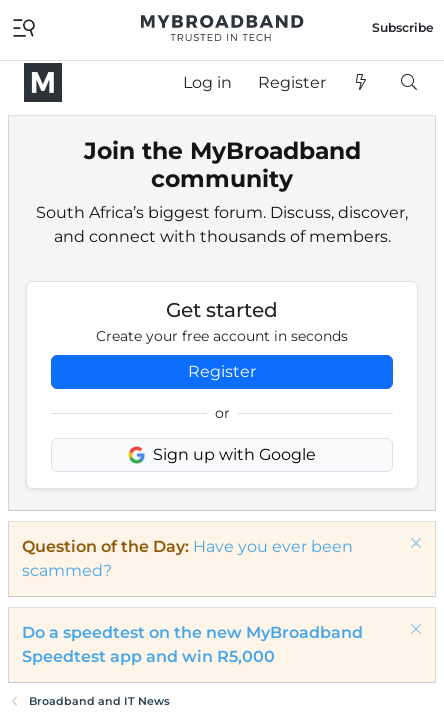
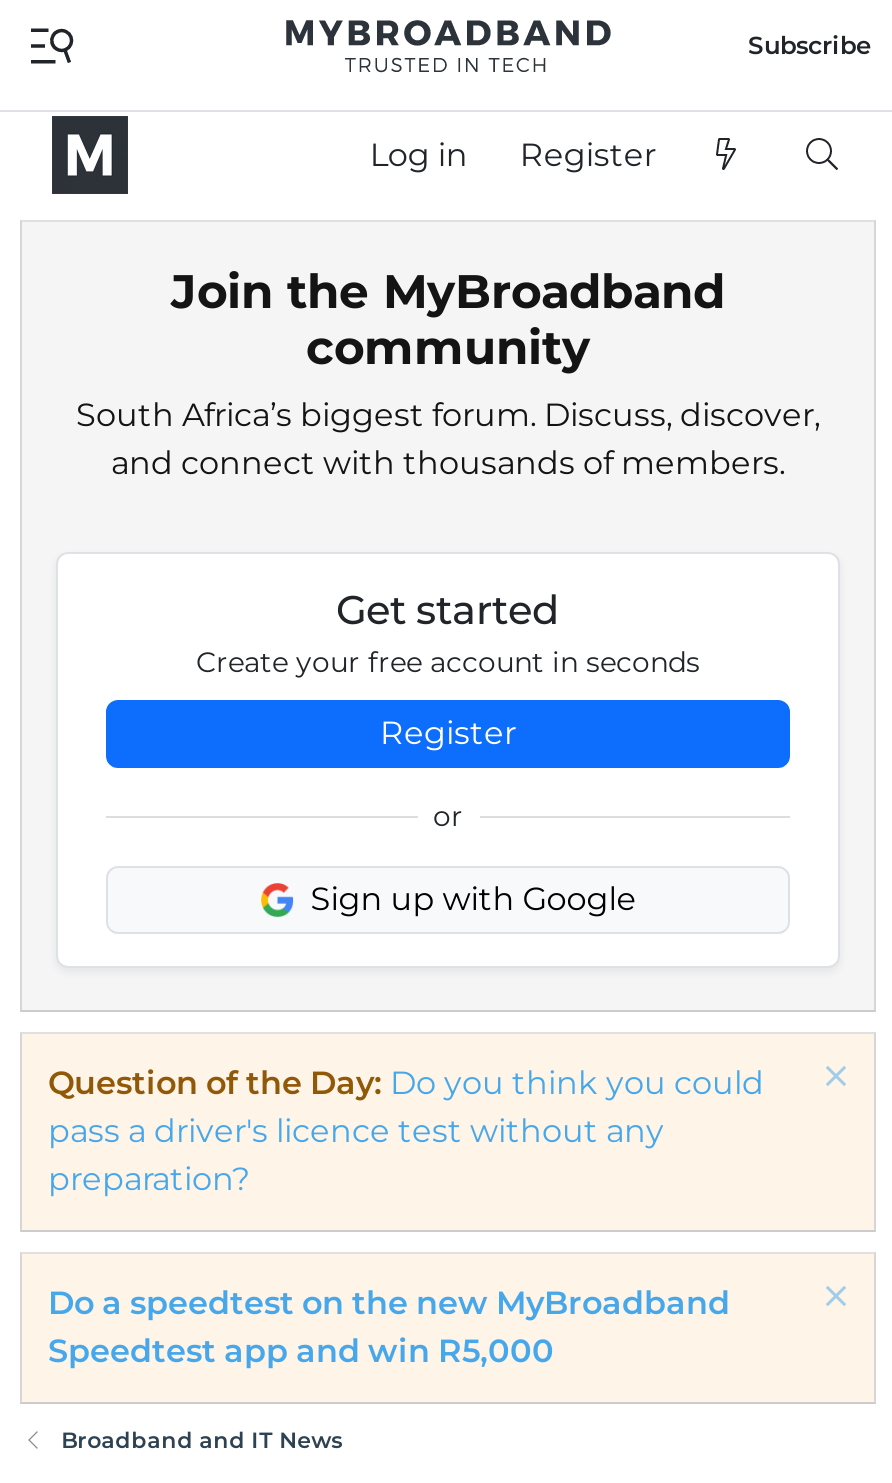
- Question of the Day: Have you ever been
- scammed?
+ Question of the Day: Do you think you could
+ pass a driver's licence test without any
+ preparation?
